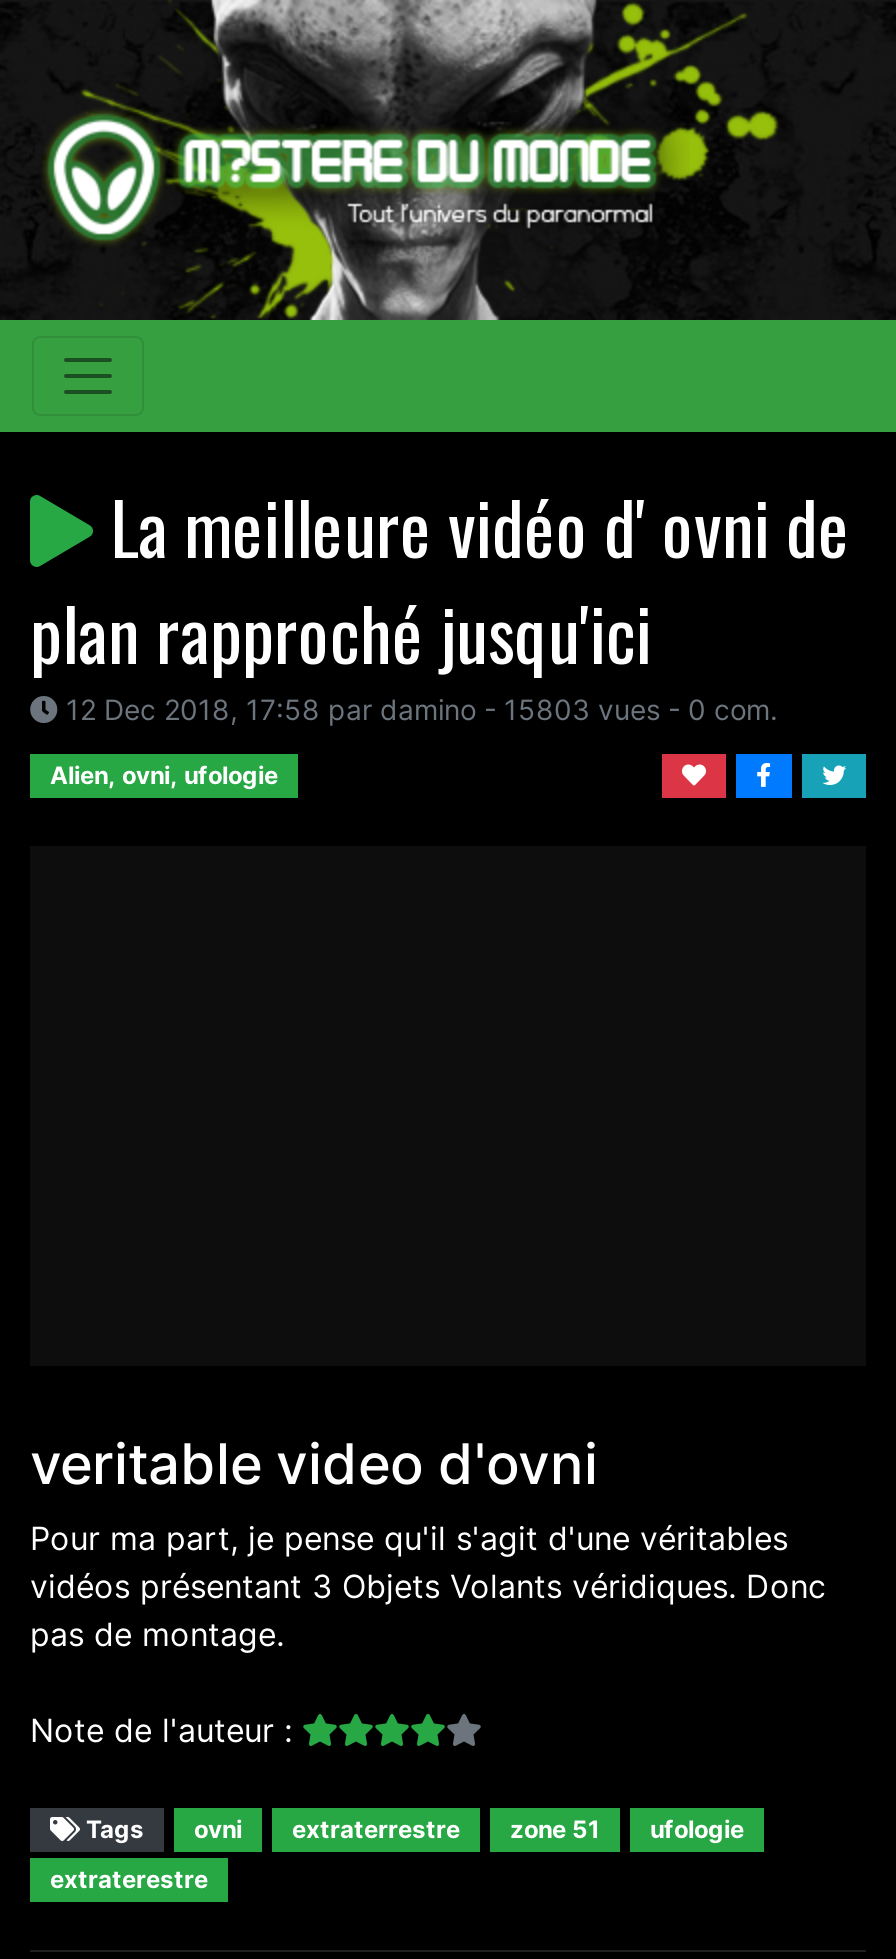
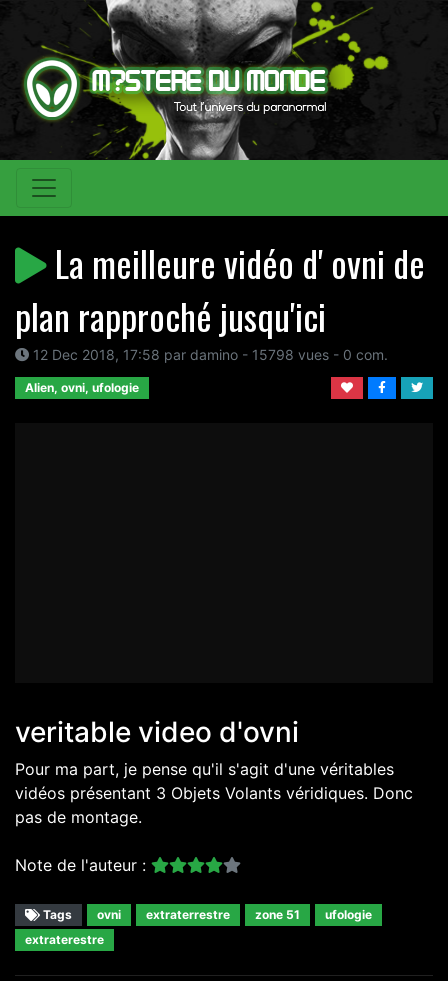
- 12 Dec 2018, 17:58 par damino - 15803 vues - 0 com.
+ 12 Dec 2018, 17:58 par damino - 15798 vues - 0 com.
